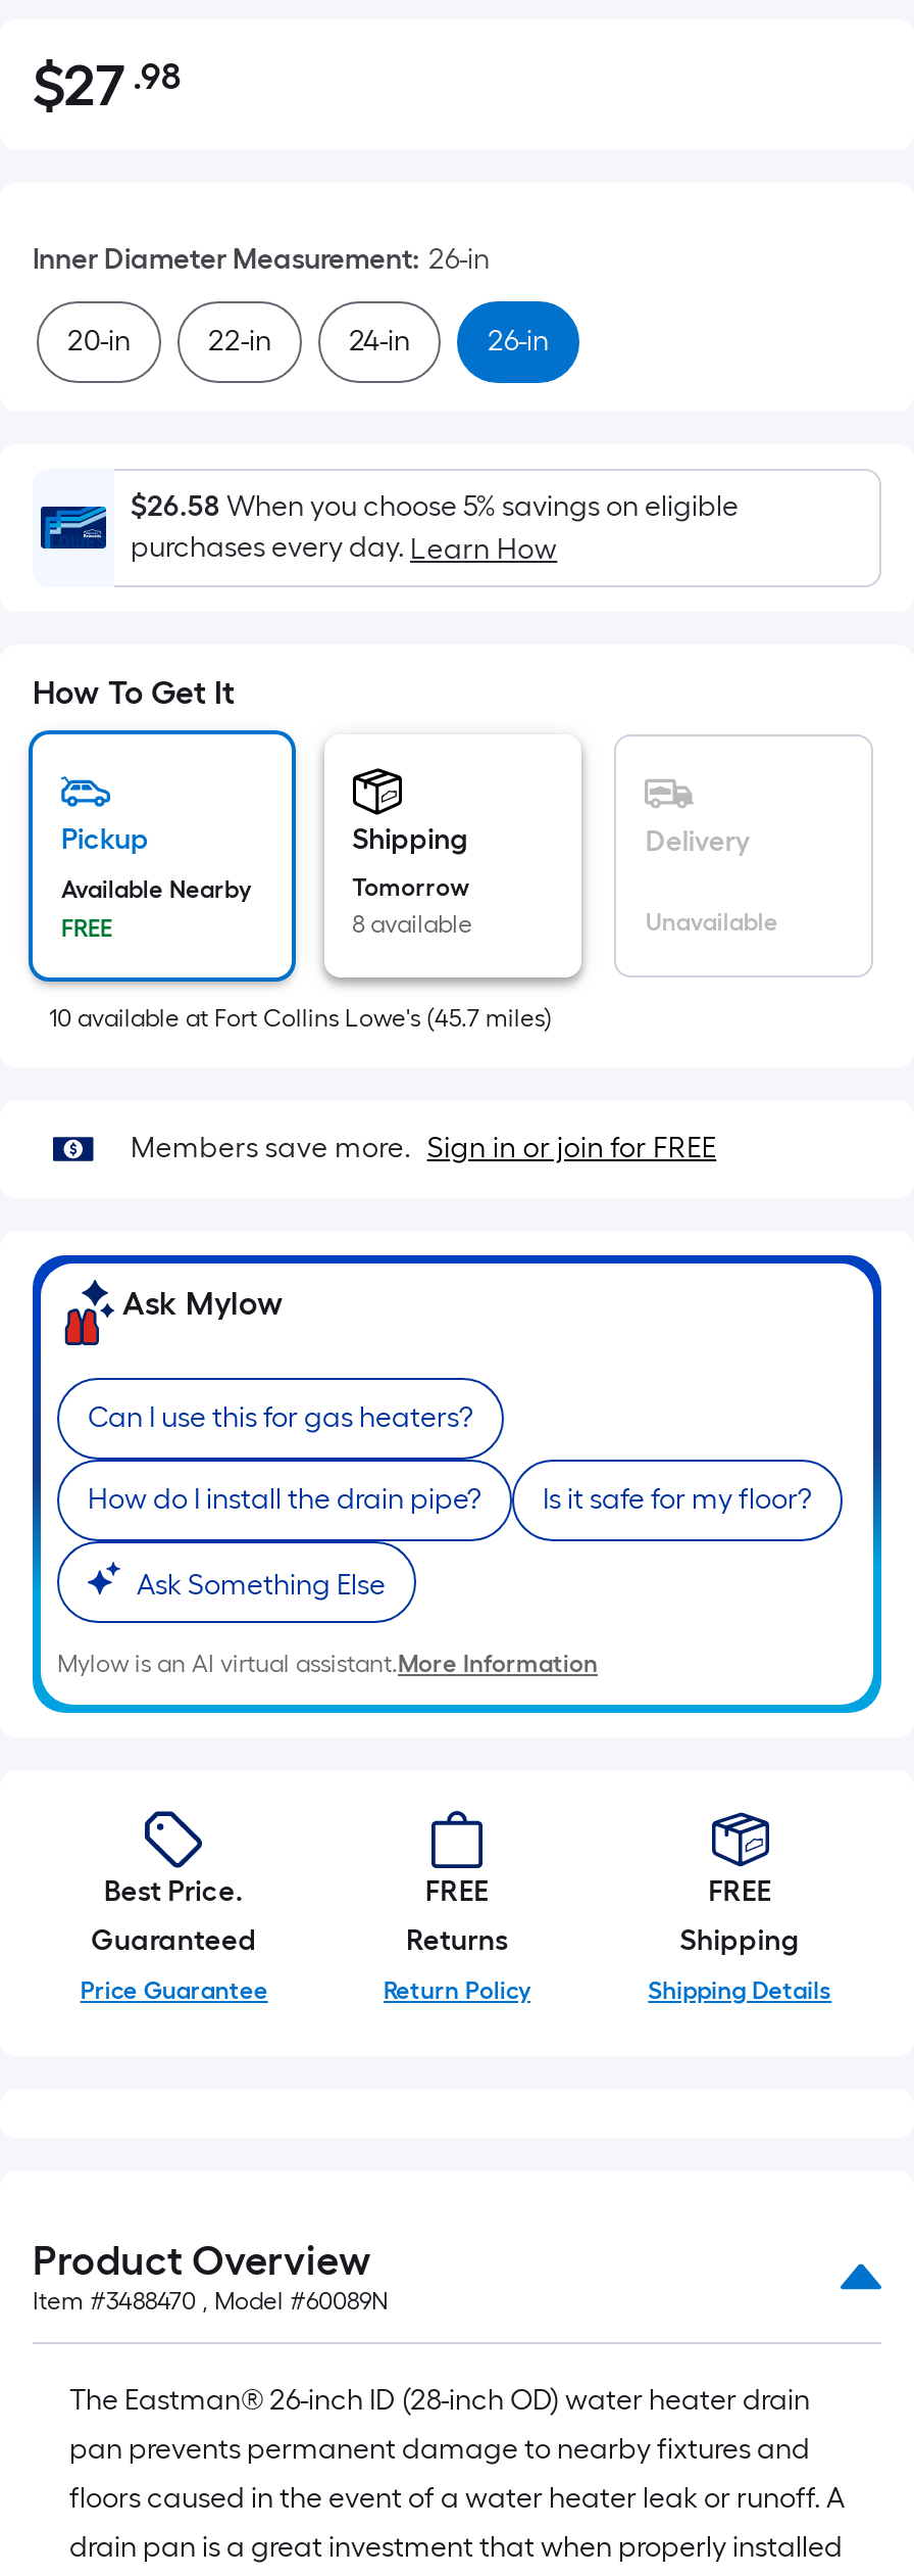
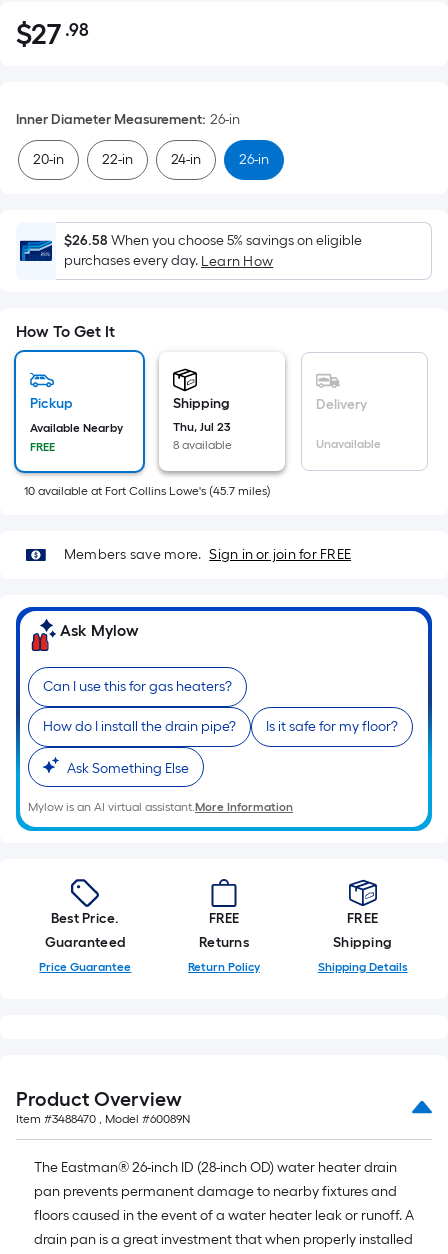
- Tomorrow
+ Thu, Jul 23
